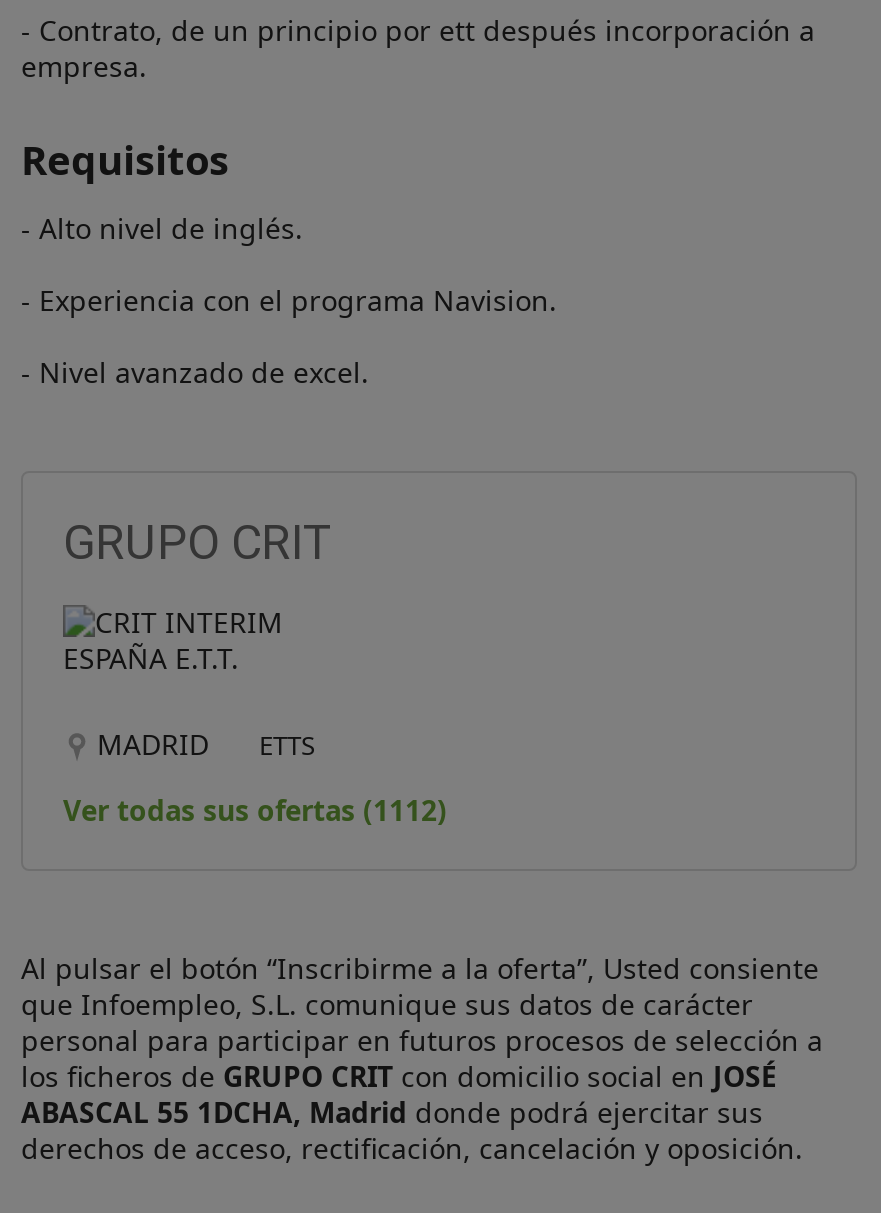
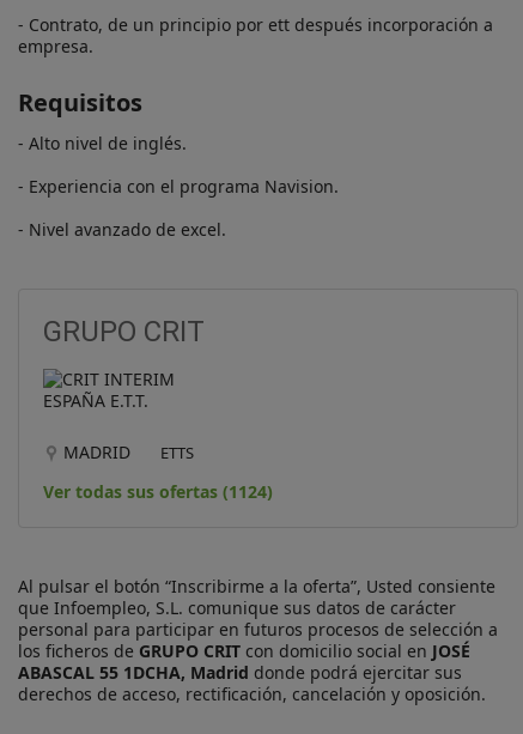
- Ver todas sus ofertas (1112)
+ Ver todas sus ofertas (1124)
